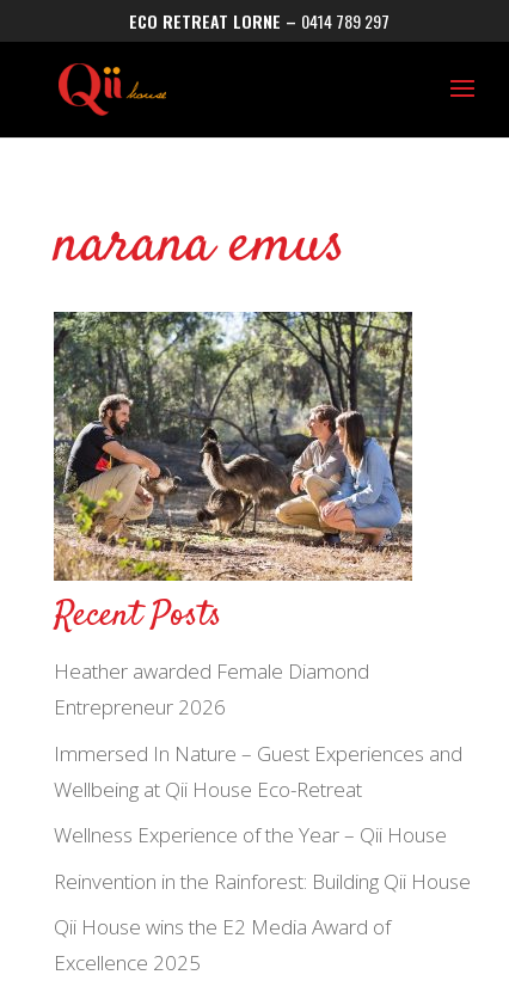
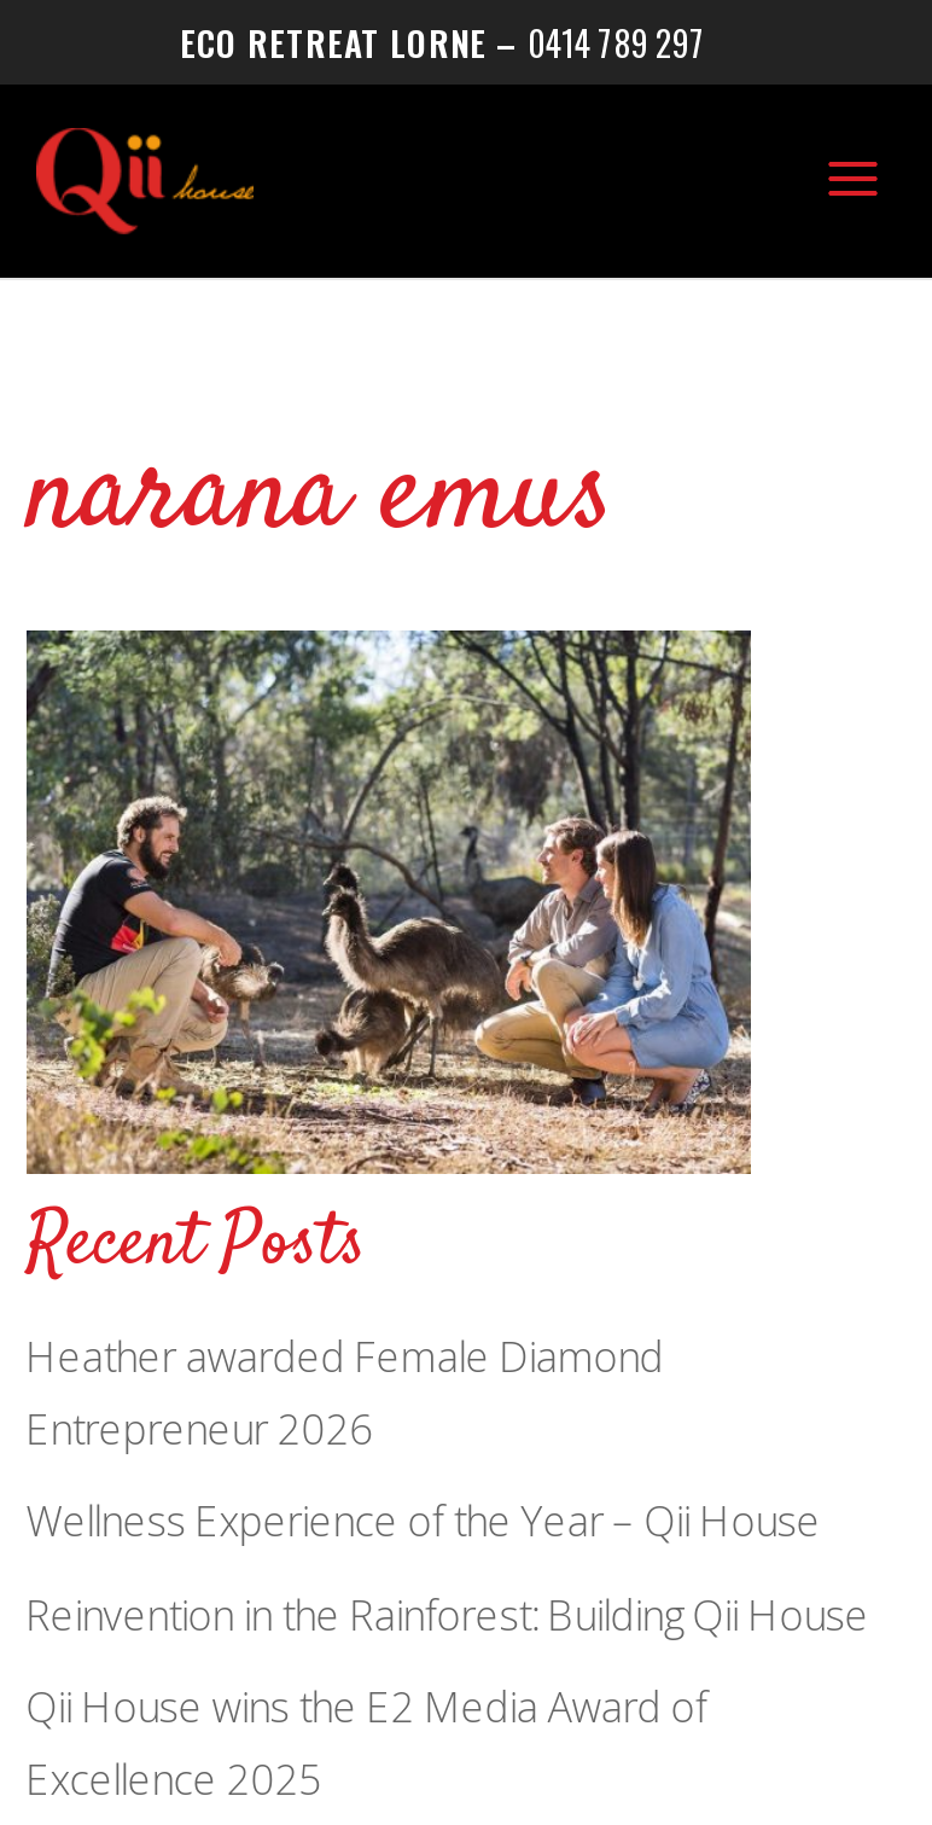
- Immersed In Nature – Guest Experiences and
- Wellbeing at Qii House Eco-Retreat
